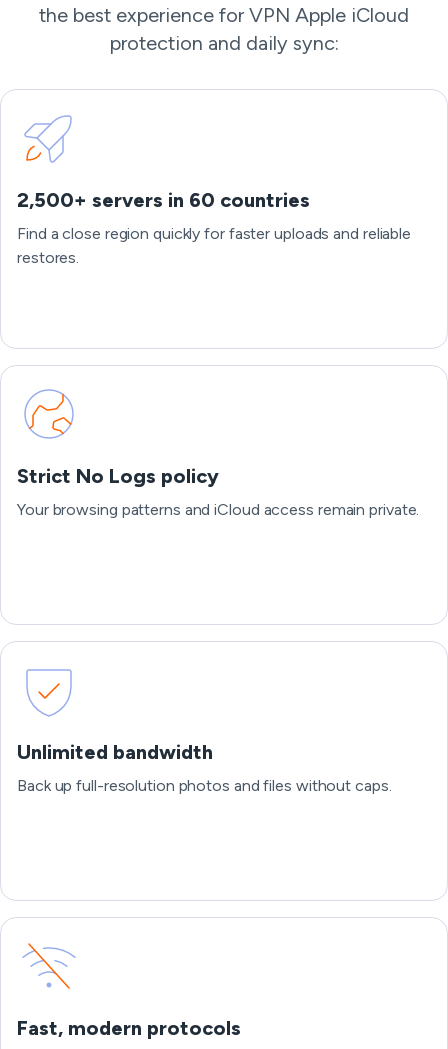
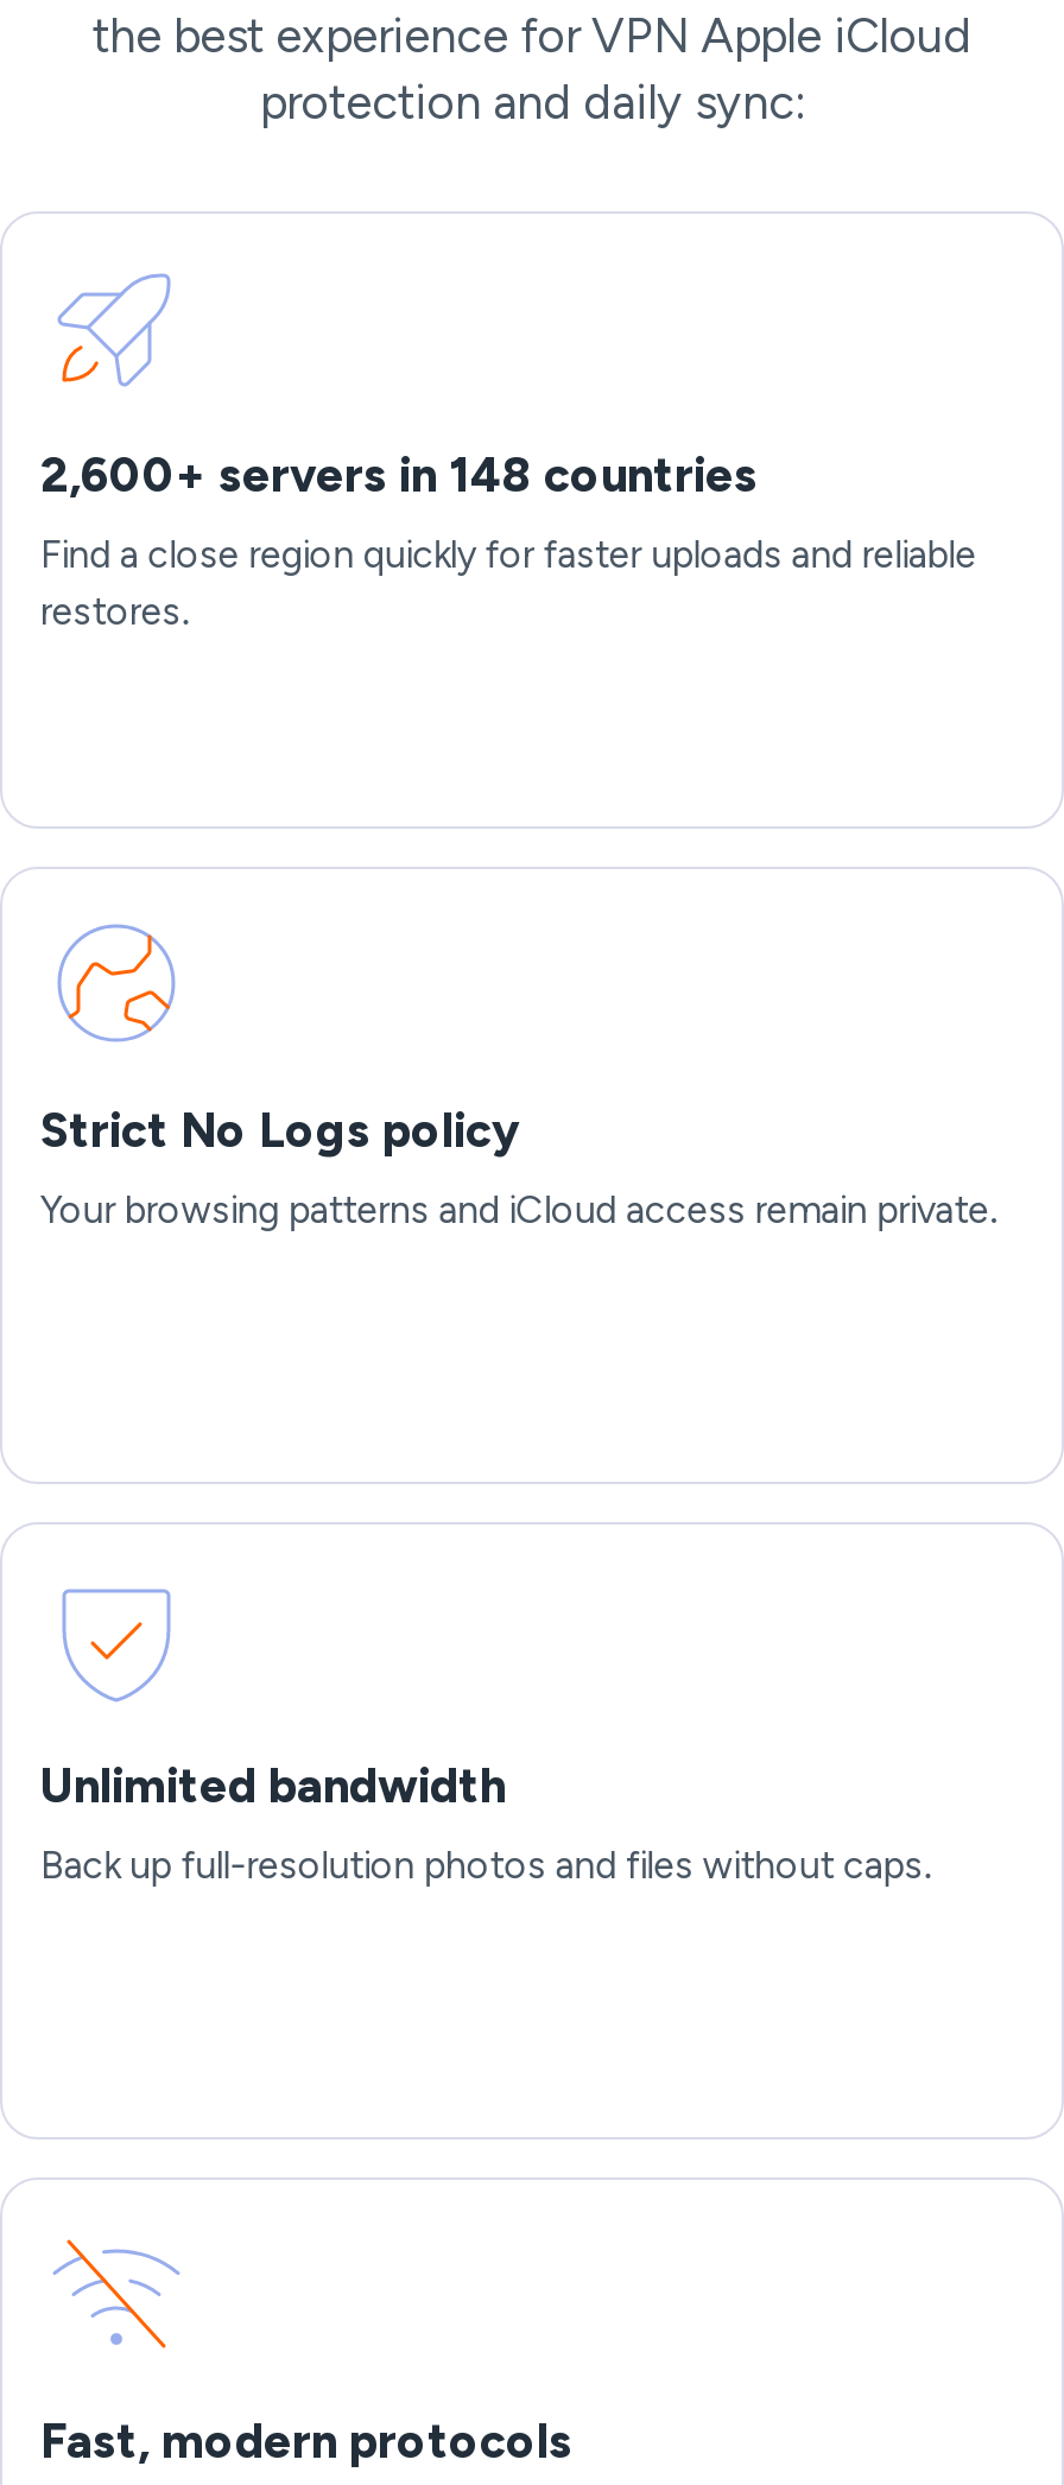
- 2,500+ servers in 60 countries
+ 2,600+ servers in 148 countries
